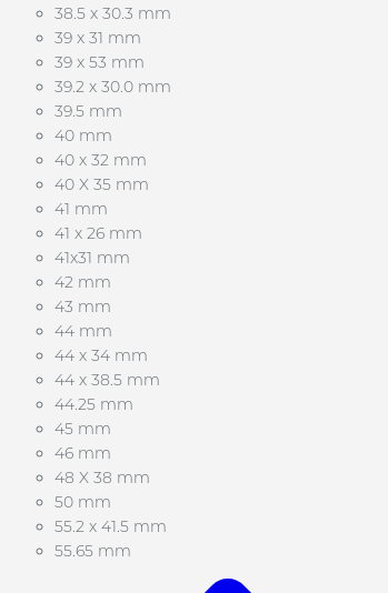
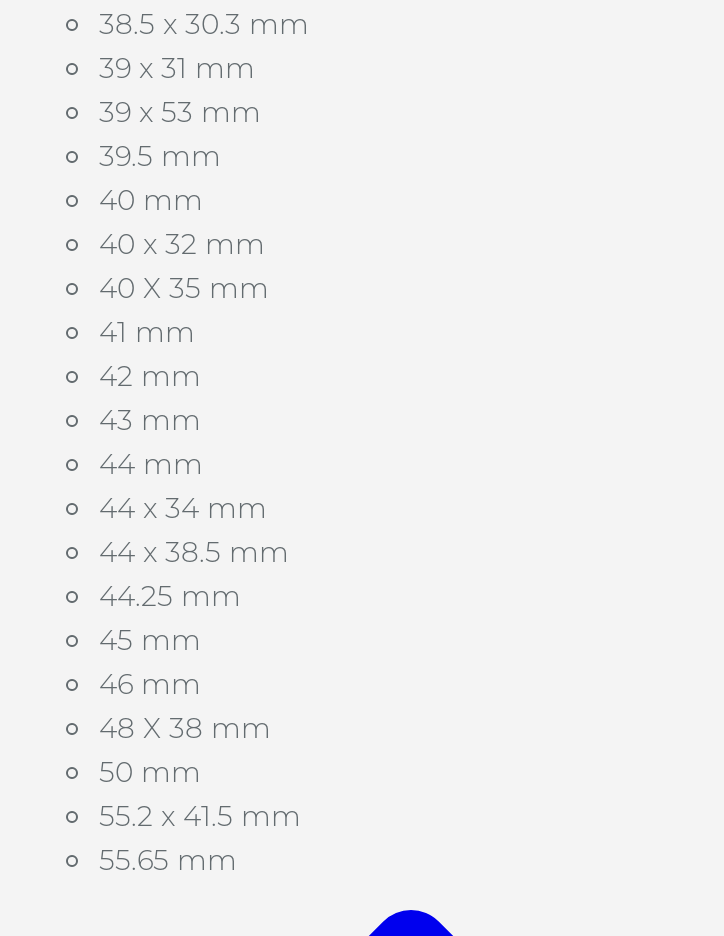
- 39.2 x 30.0 mm

- 41 x 26 mm
- 41x31 mm
